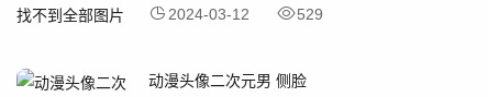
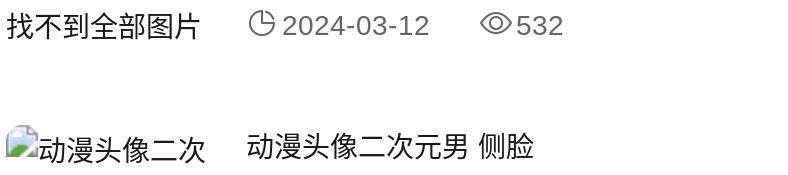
- 529
+ 532
